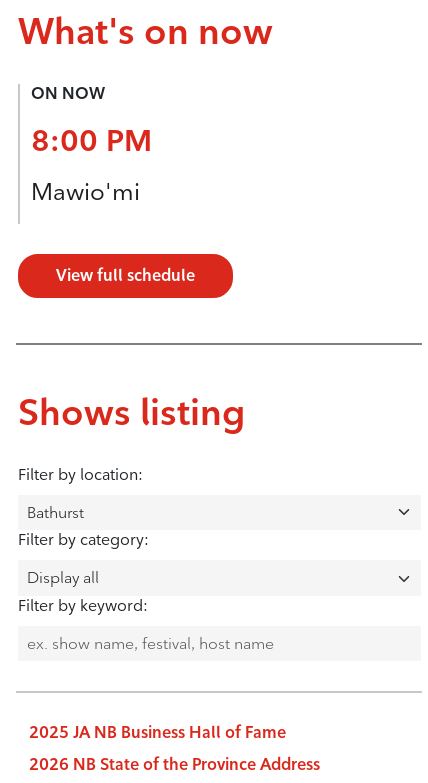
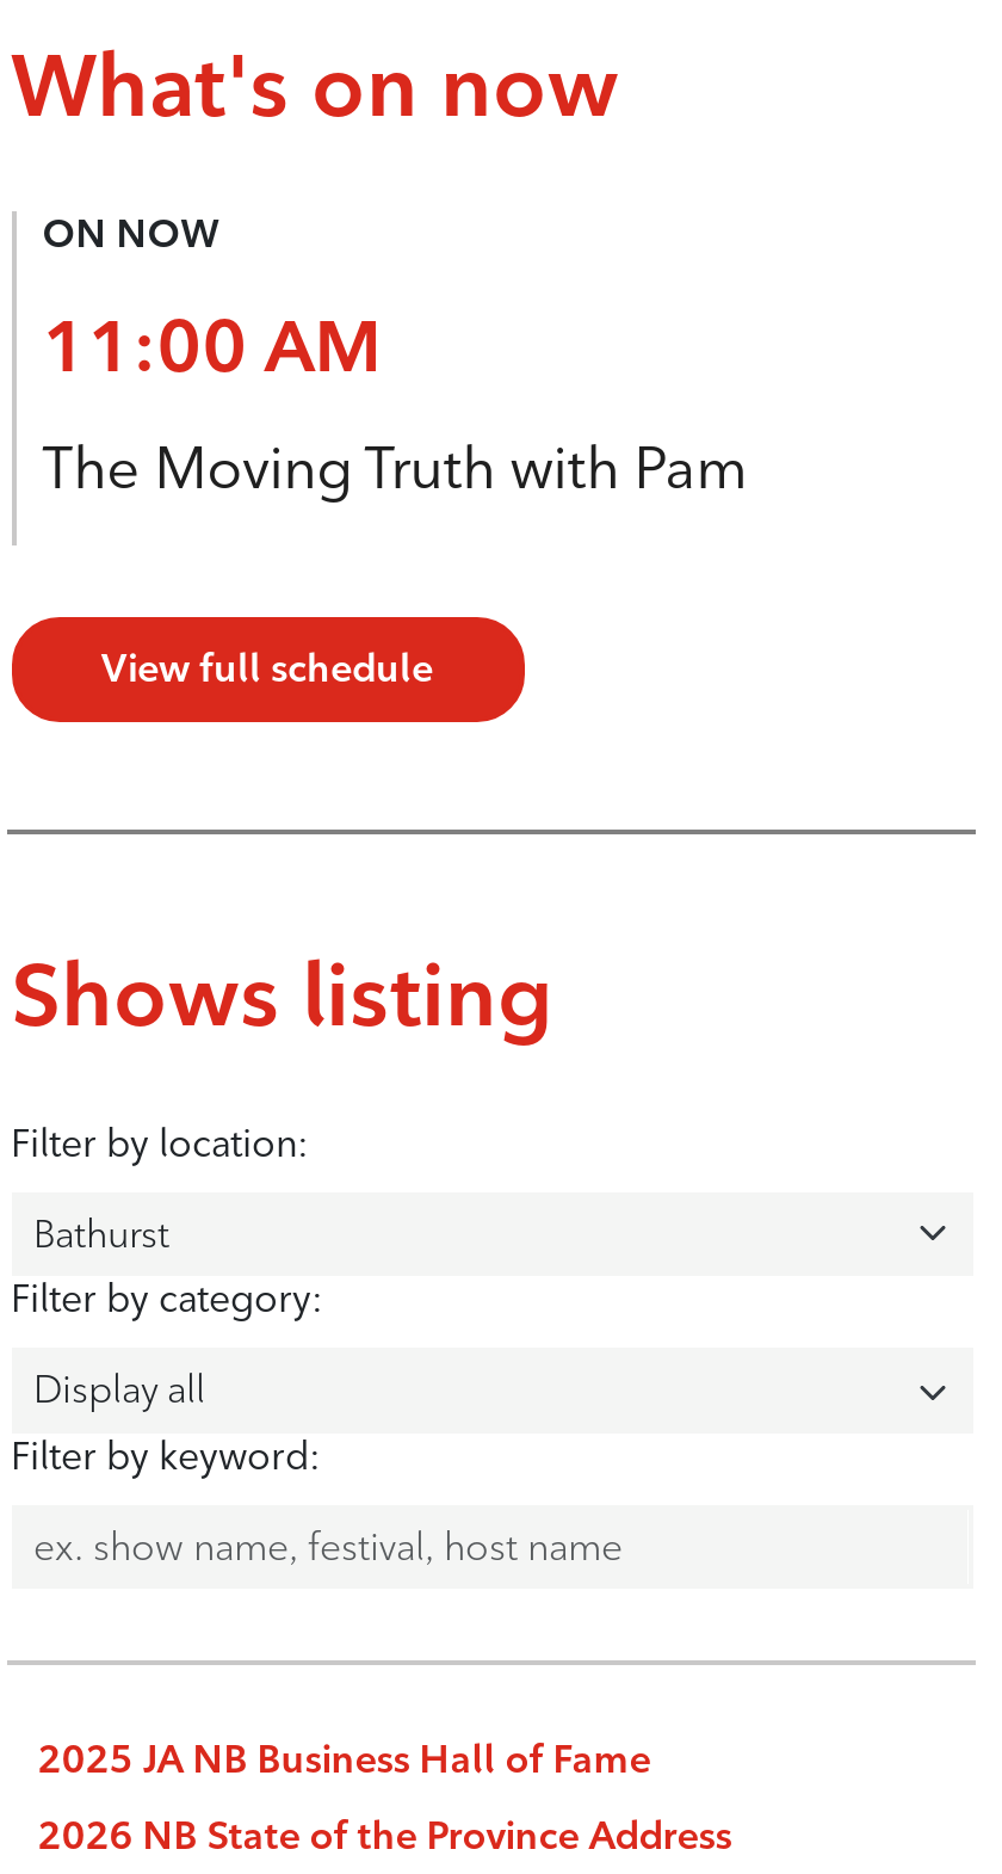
- 8:00 PM
+ 11:00 AM

- Mawio'mi
+ The Moving Truth with Pam
